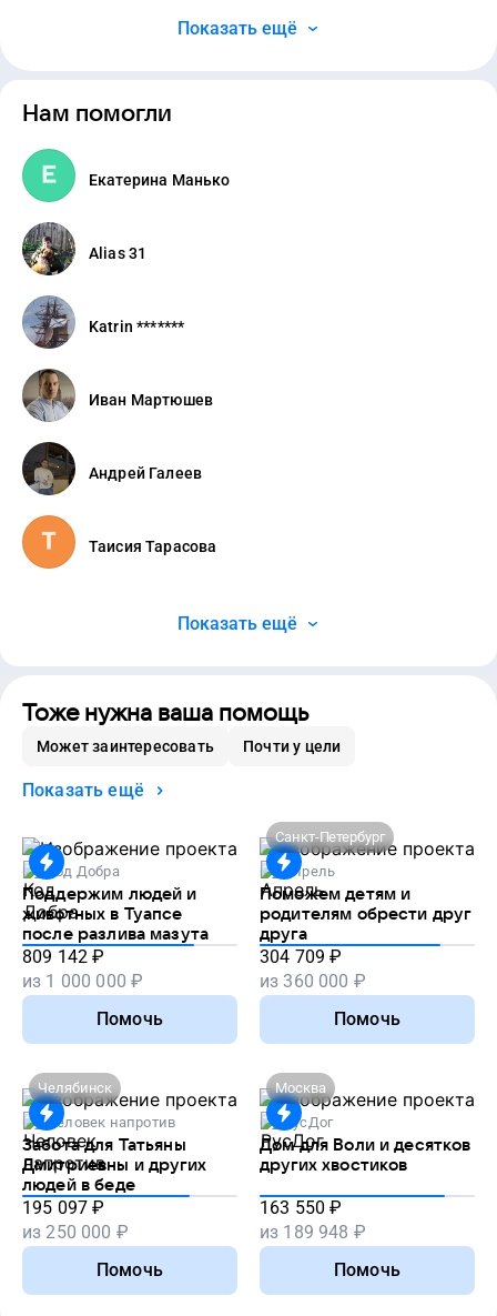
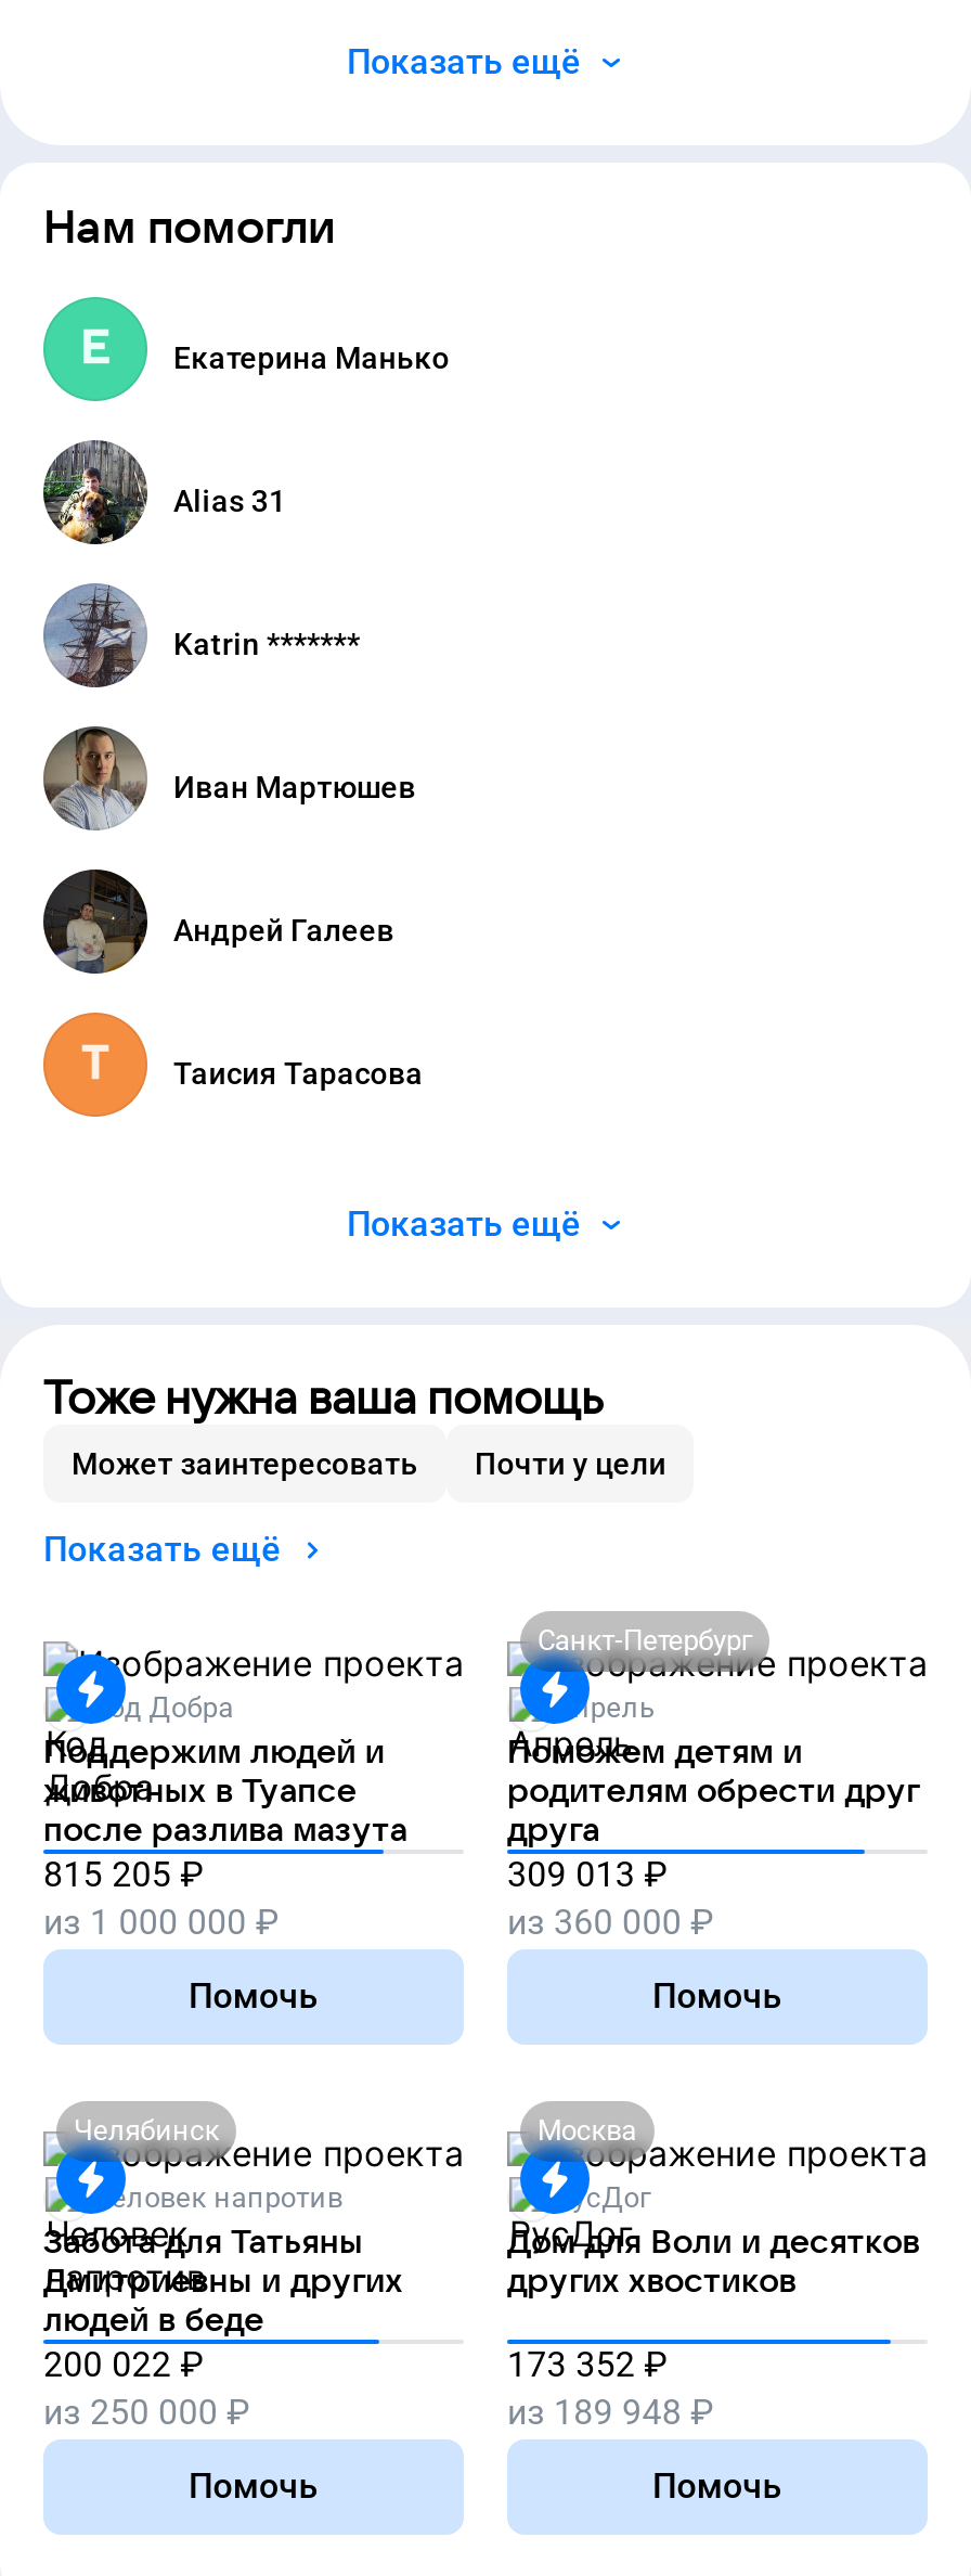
- 809 142 ₽
+ 815 205 ₽

- 304 709 ₽
+ 309 013 ₽

- 195 097 ₽
+ 200 022 ₽

- 163 550 ₽
+ 173 352 ₽
